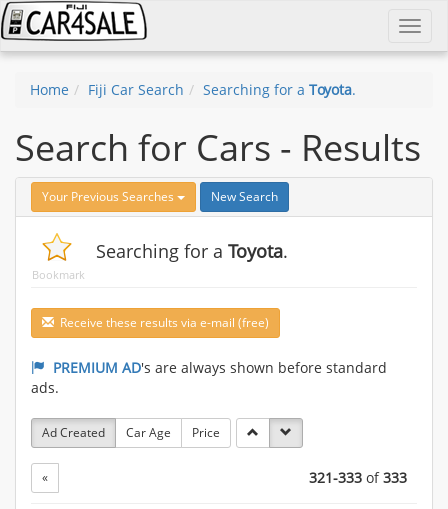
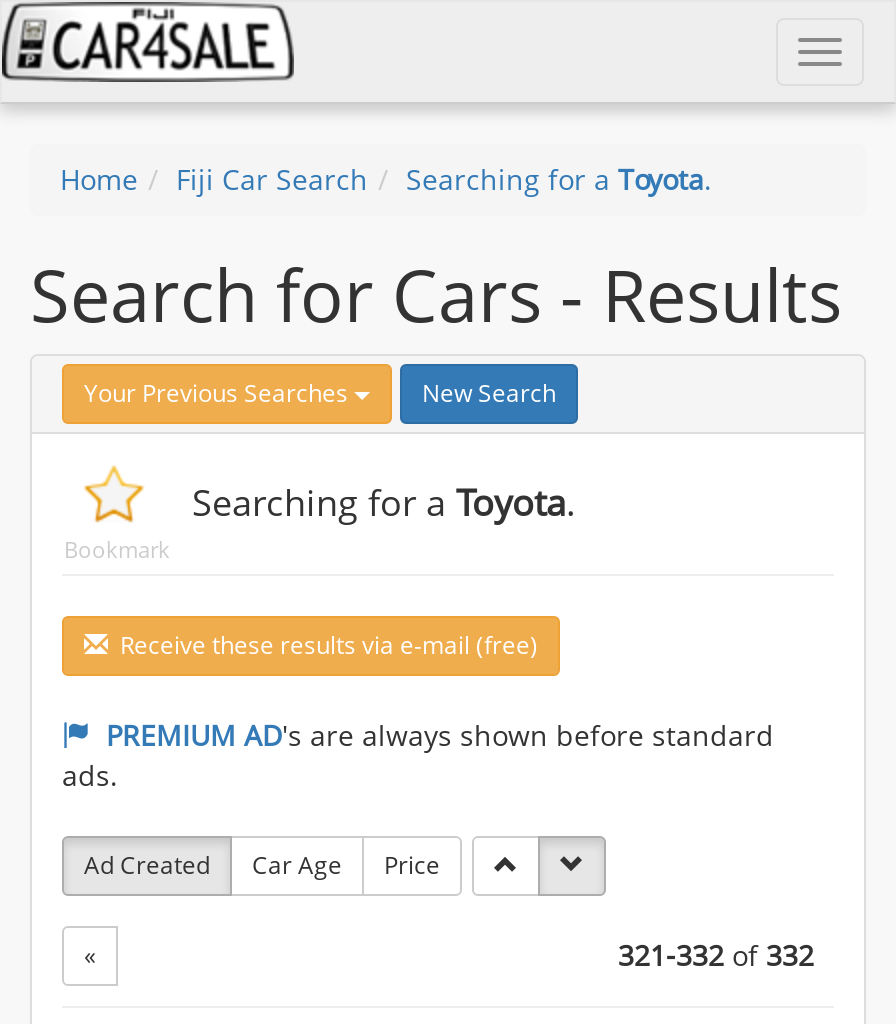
- 321-333 of 333
+ 321-332 of 332
